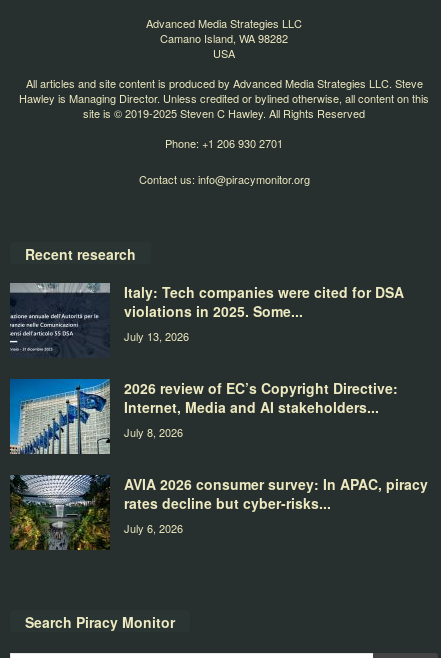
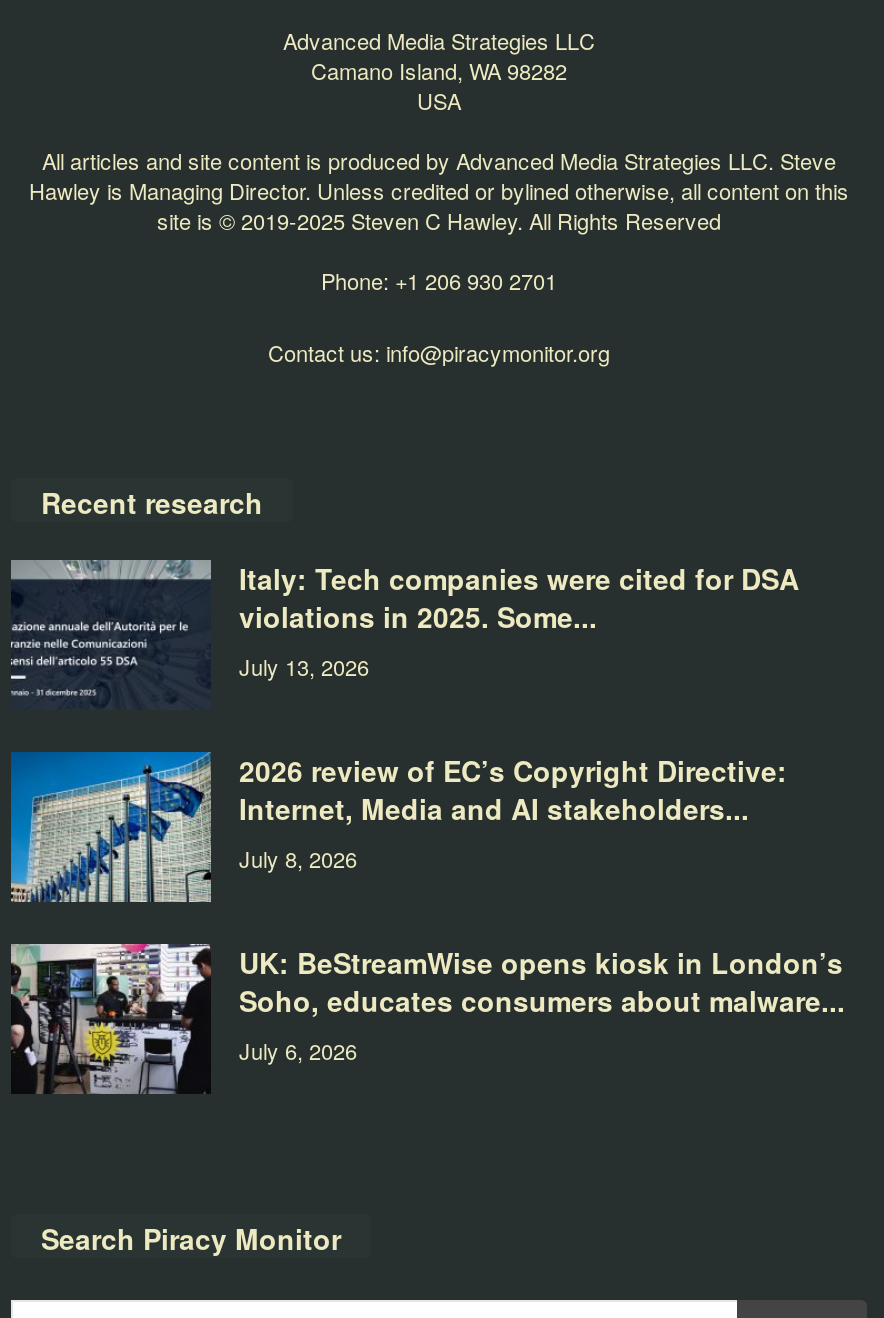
- [image]
- AVIA 2026 consumer survey: In APAC, piracy
- rates decline but cyber-risks...
+ [image]
+ UK: BeStreamWise opens kiosk in London’s
+ Soho, educates consumers about malware...
